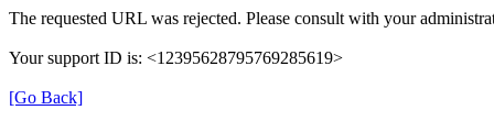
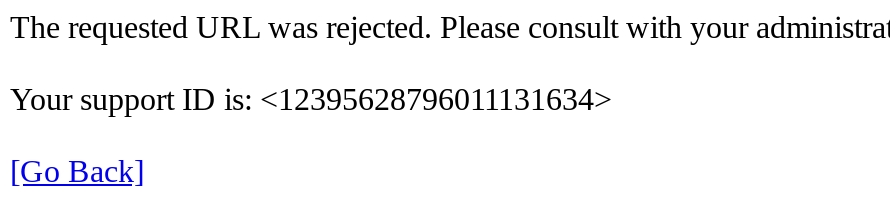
- Your support ID is: <12395628795769285619>
+ Your support ID is: <12395628796011131634>
